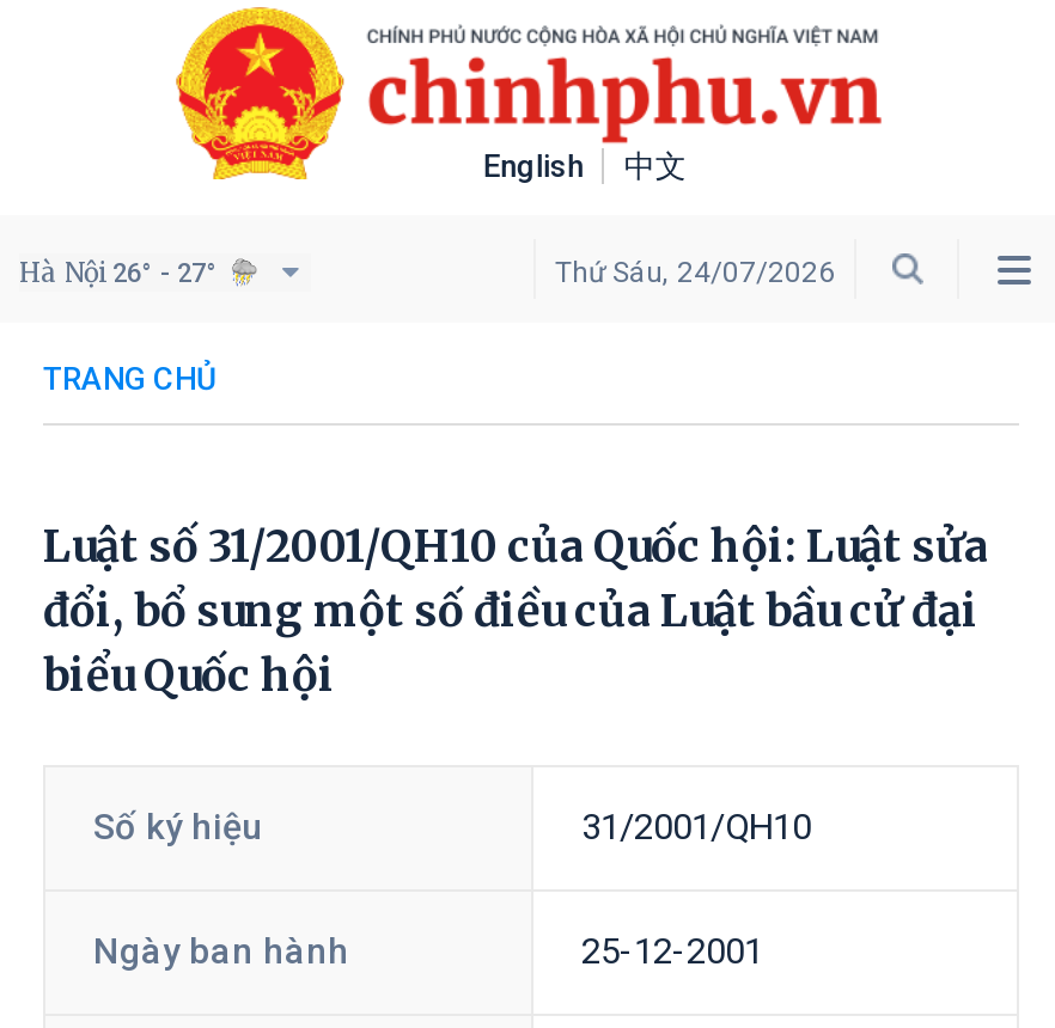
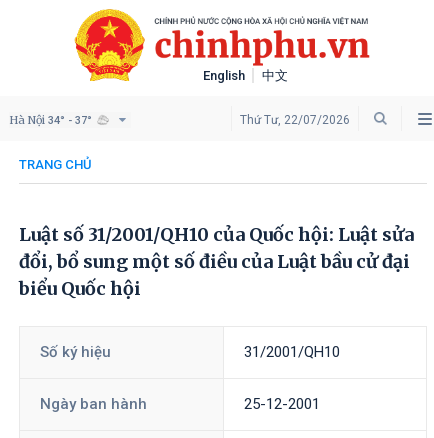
- Hà Nội 26° - 27°
+ Hà Nội 34° - 37°

- Thứ Sáu, 24/07/2026
+ Thứ Tư, 22/07/2026
